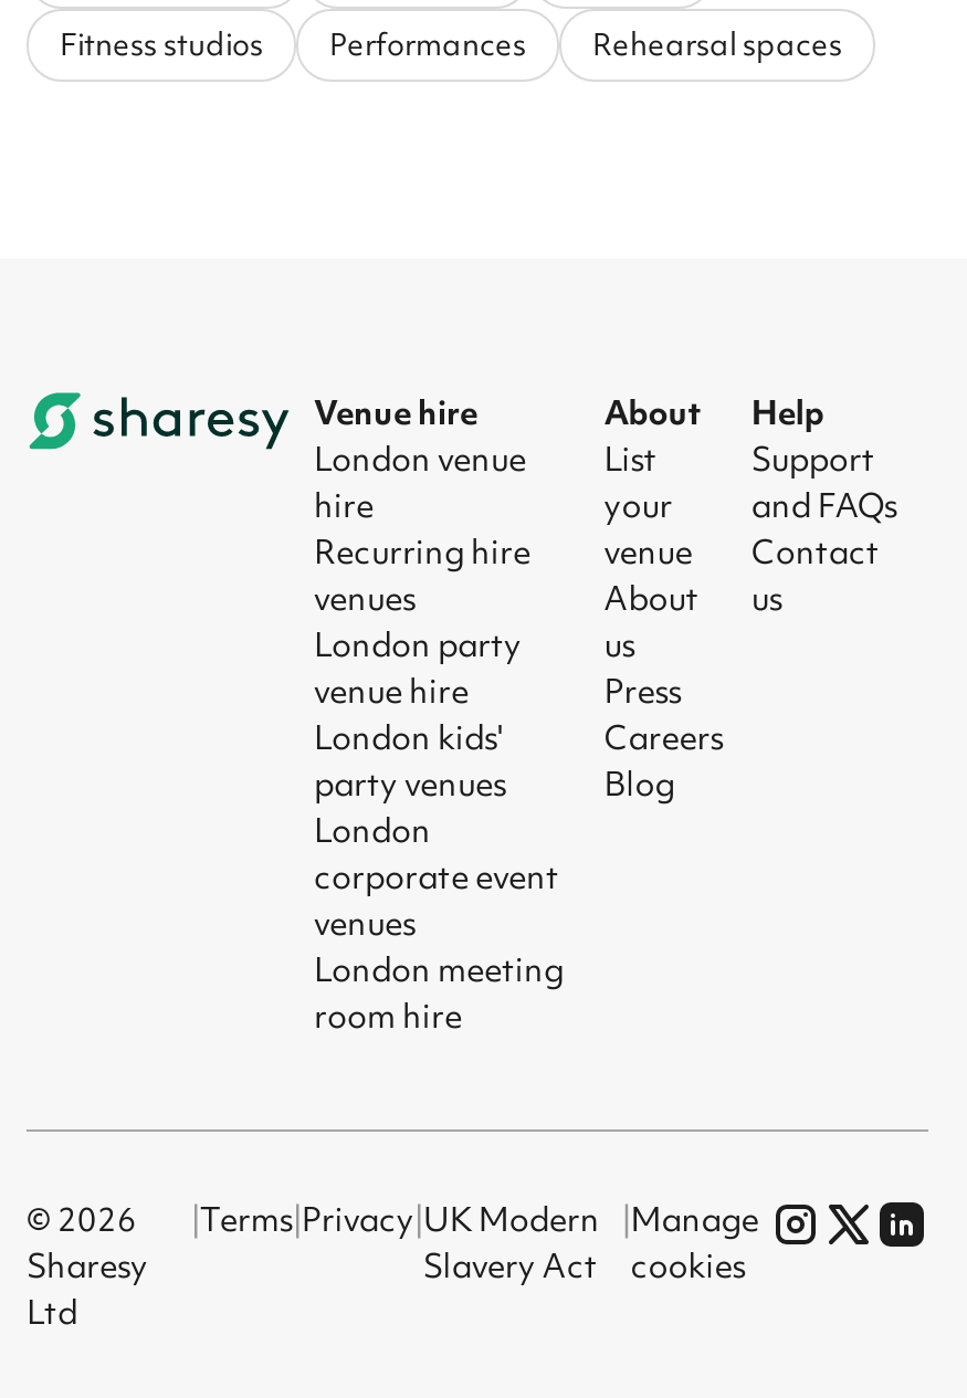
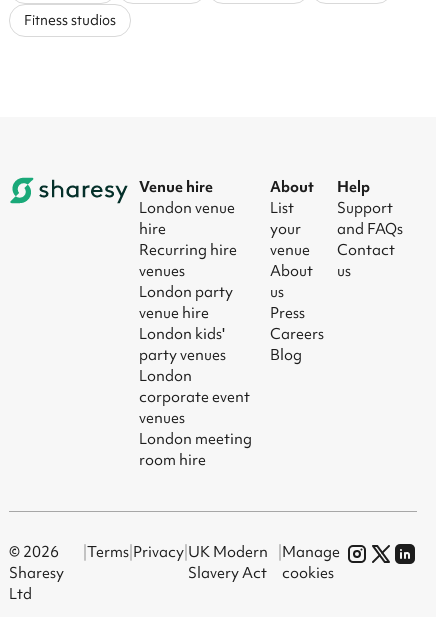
- Performances
- Rehearsal spaces
